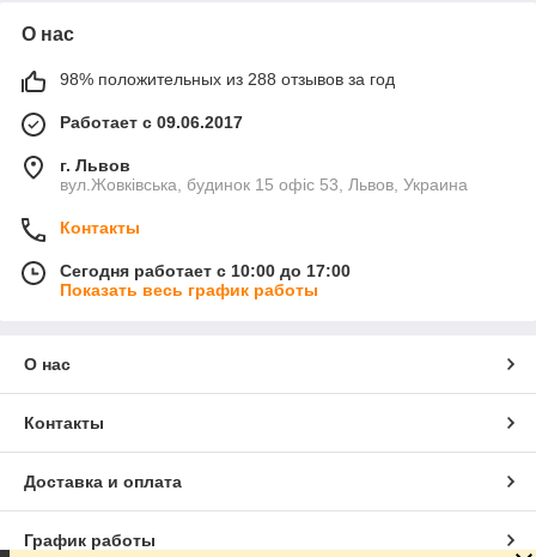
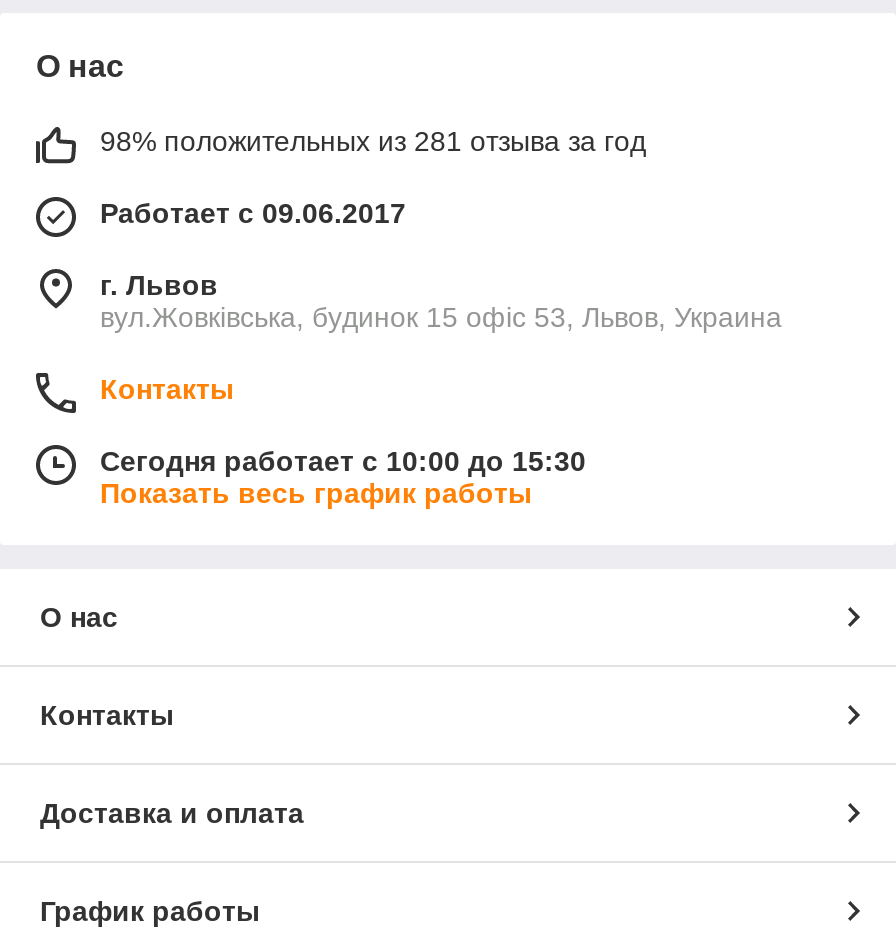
- 98% положительных из 288 отзывов за год
+ 98% положительных из 281 отзыва за год

- Сегодня работает с 10:00 до 17:00
+ Сегодня работает с 10:00 до 15:30
